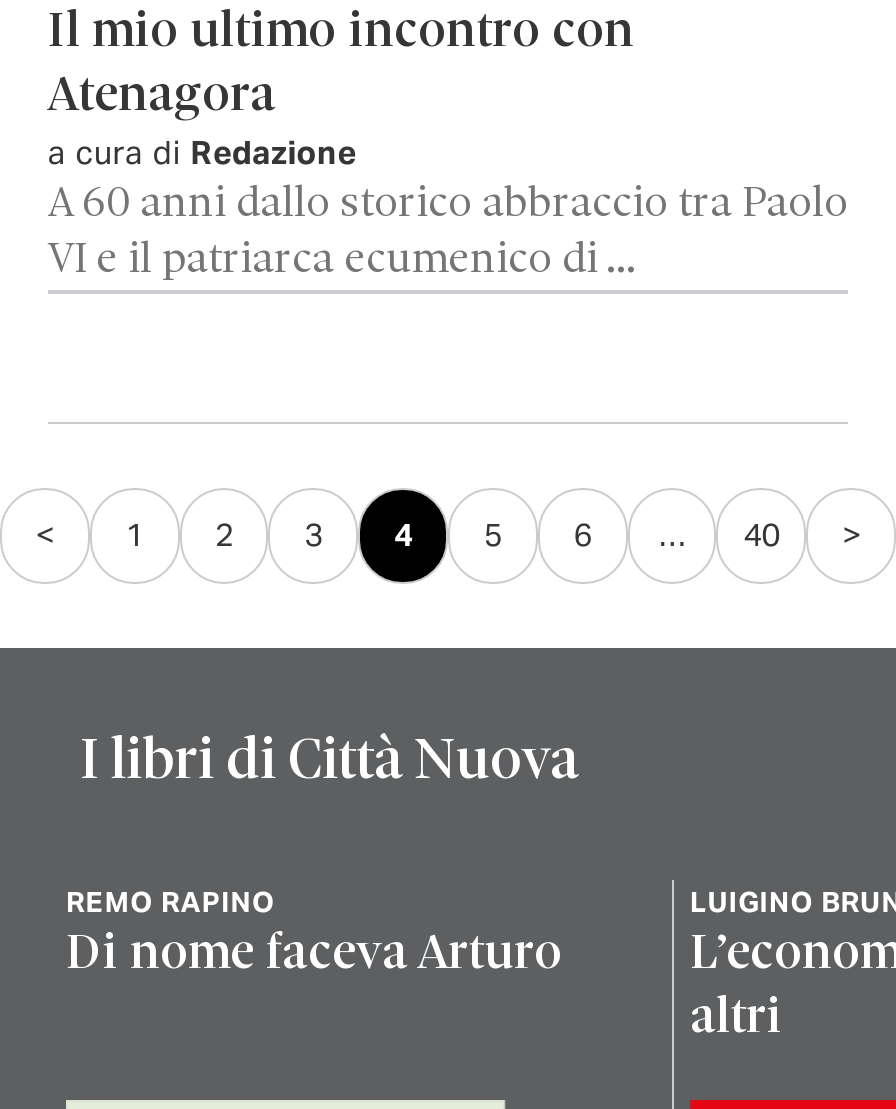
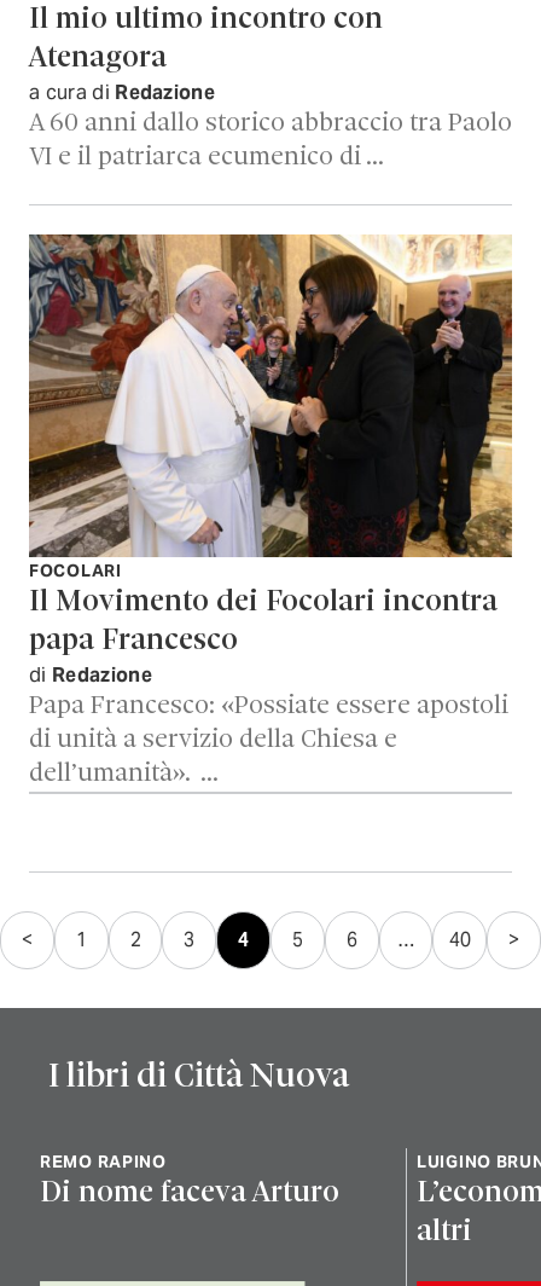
+ [image]
+ FOCOLARI
+ Il Movimento dei Focolari incontra
+ papa Francesco
+ di Redazione
+ Papa Francesco: «Possiate essere apostoli
+ di unità a servizio della Chiesa e
+ dell’umanità». …
